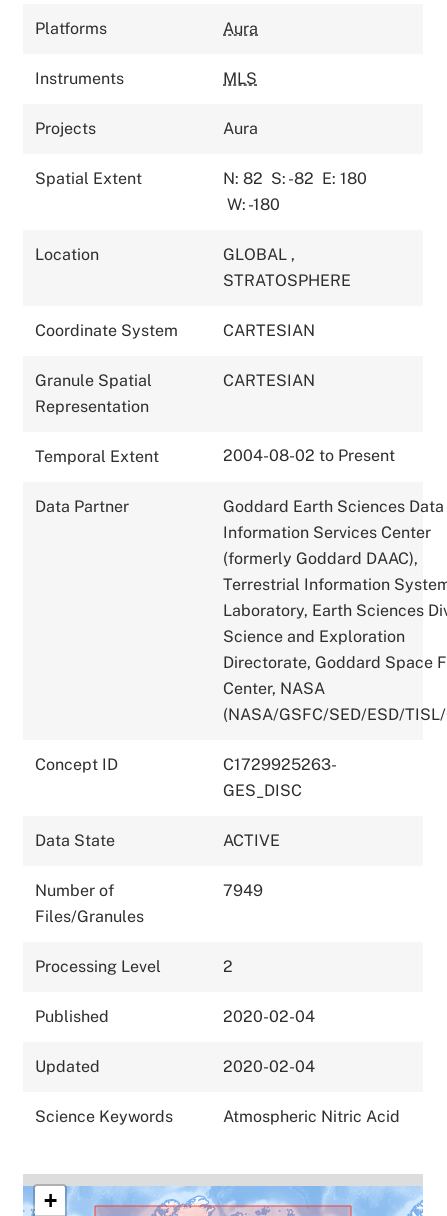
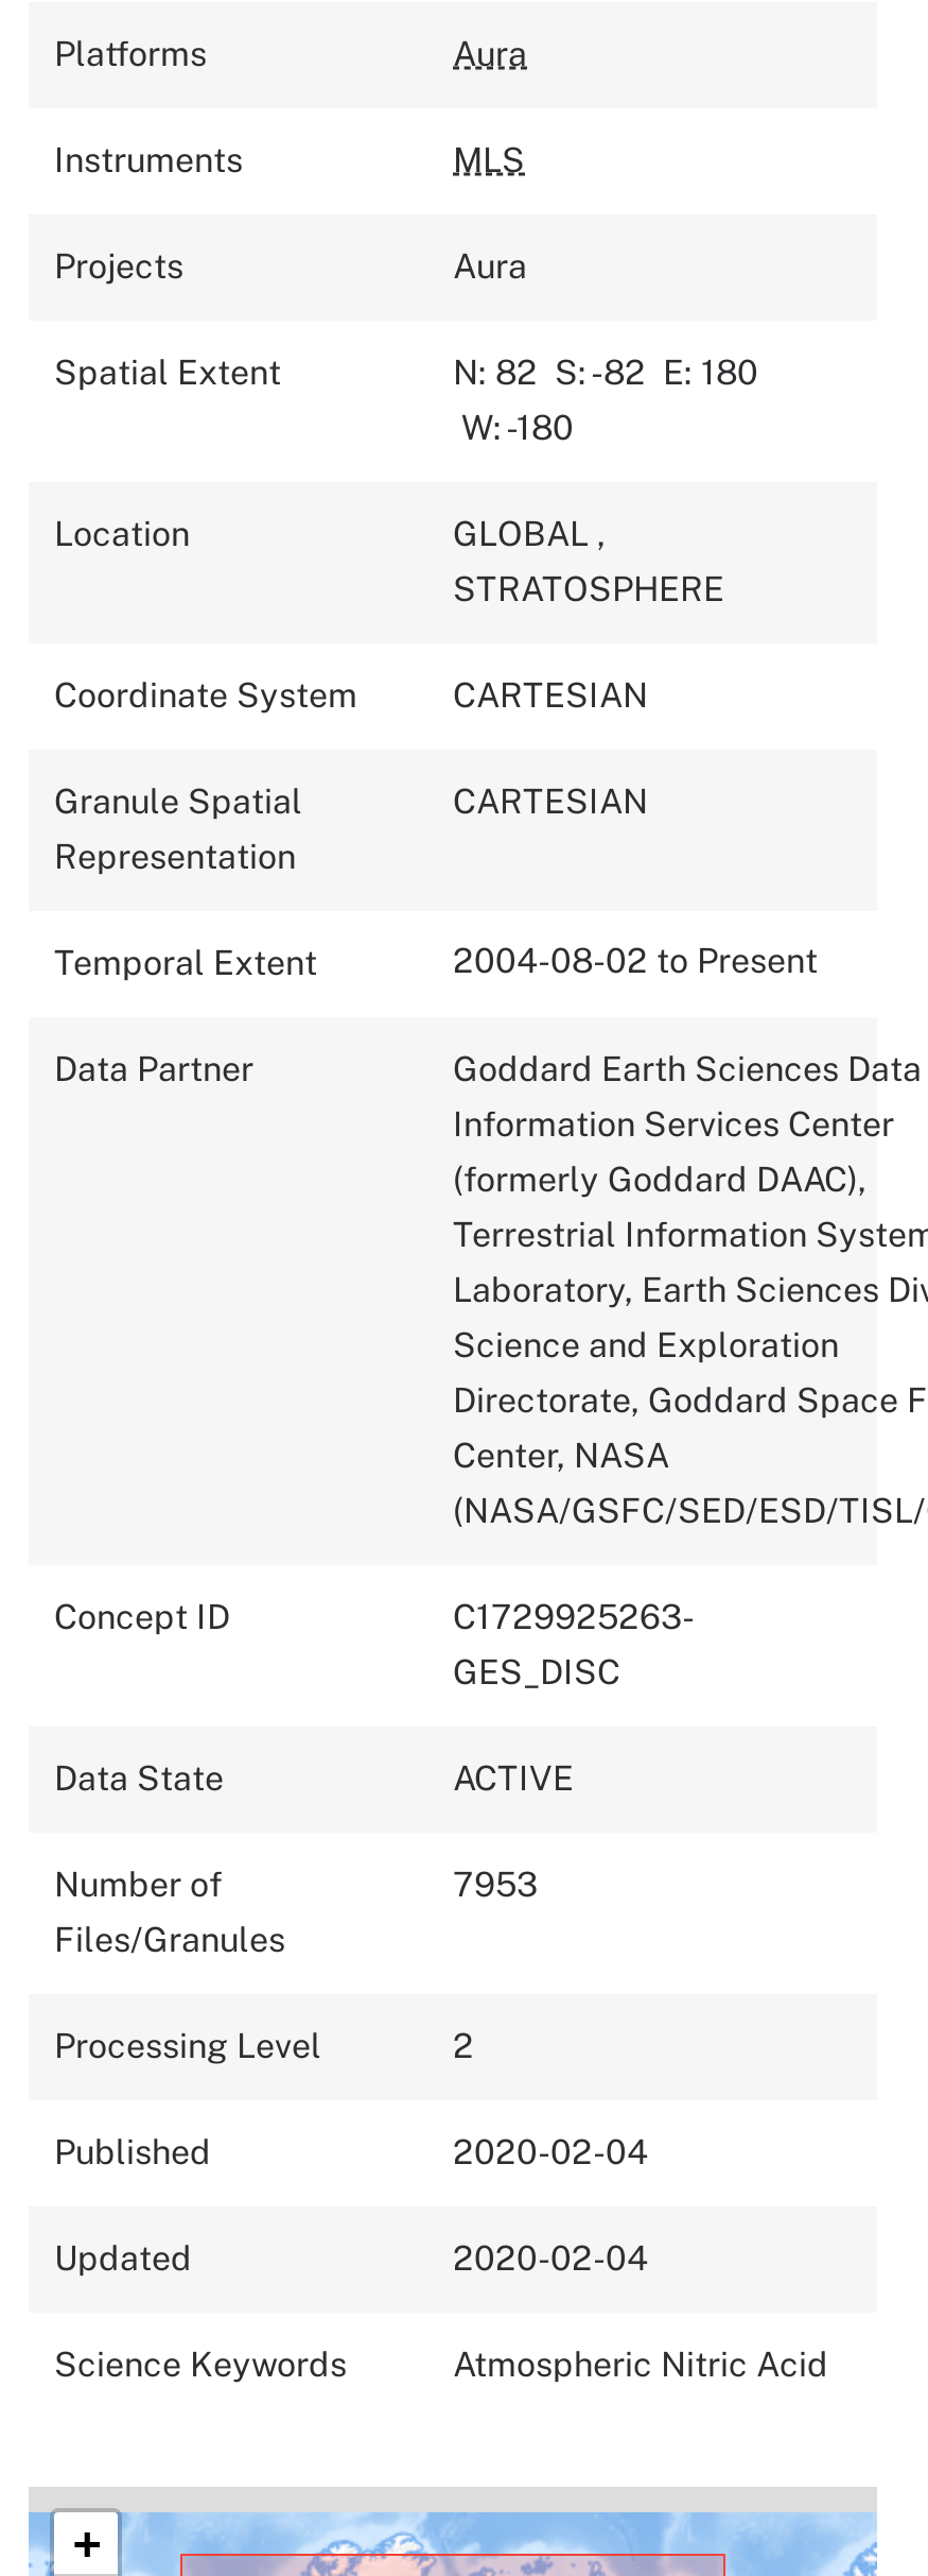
- 7949
+ 7953
